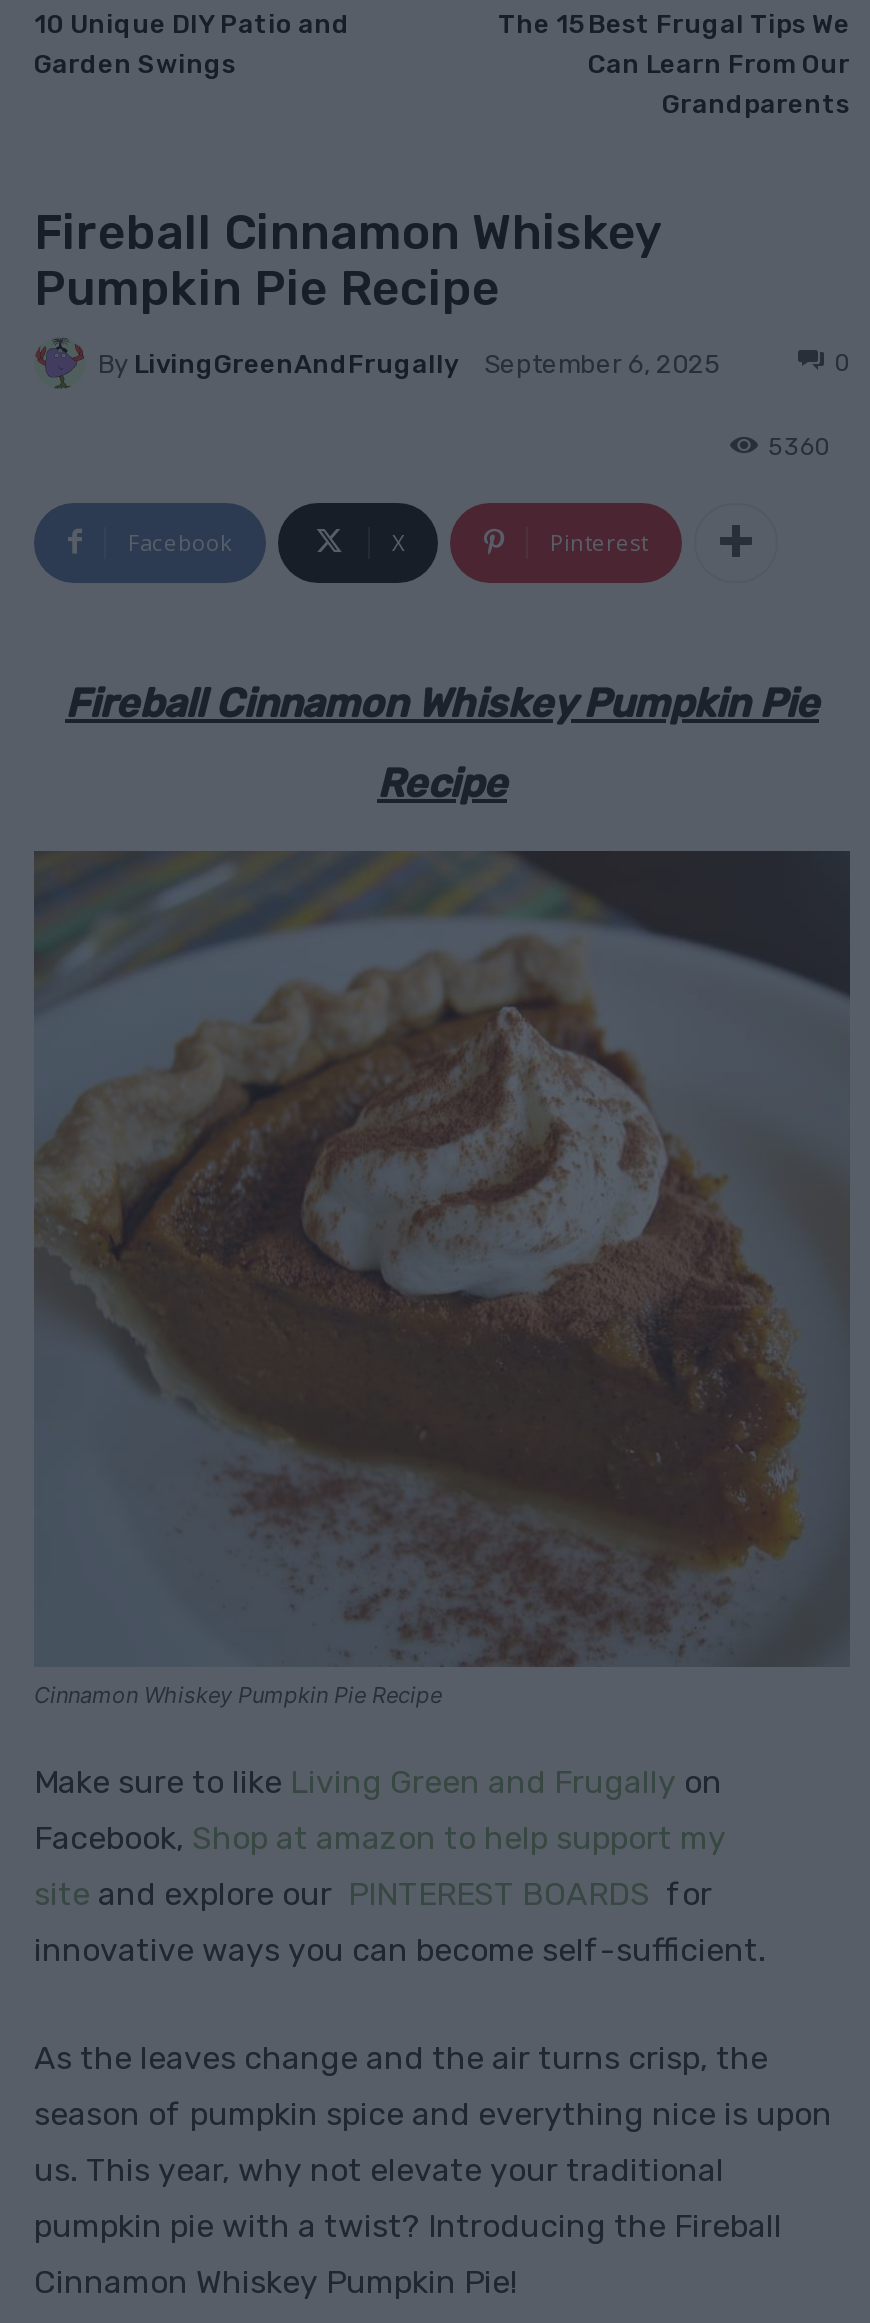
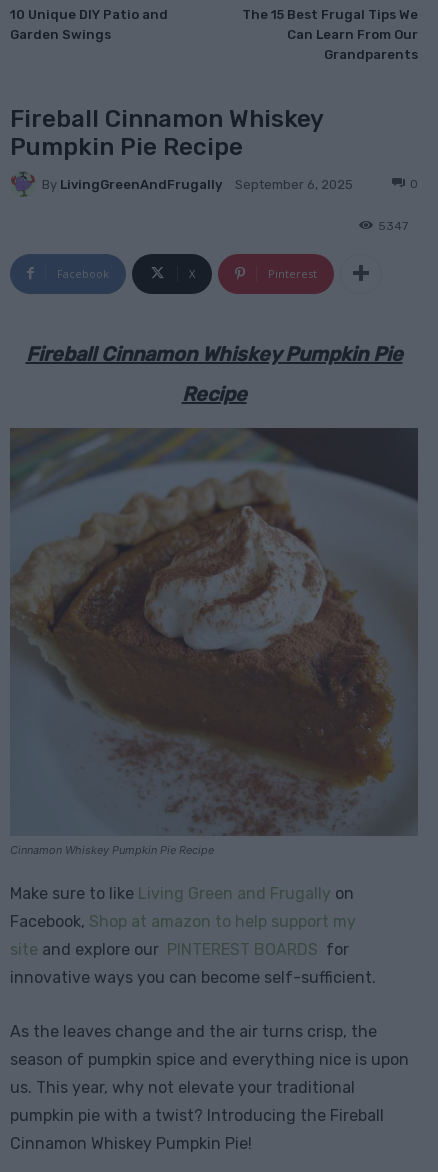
- 5360
+ 5347
